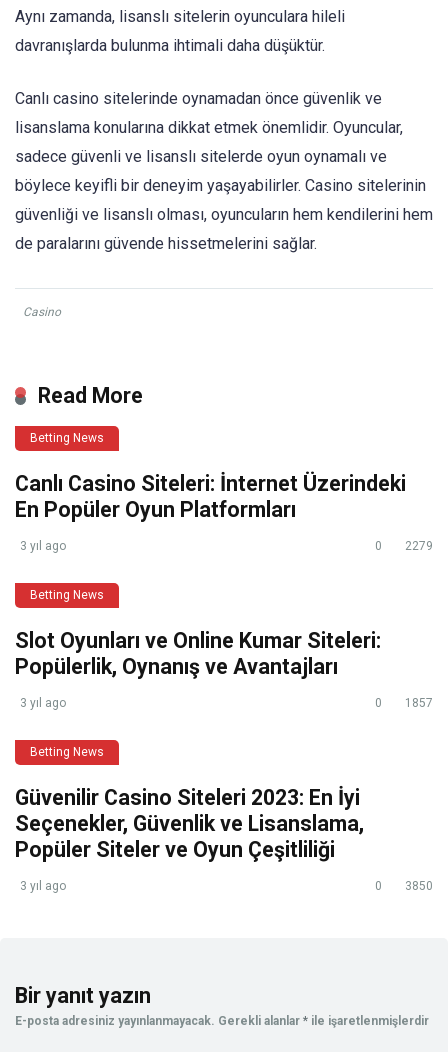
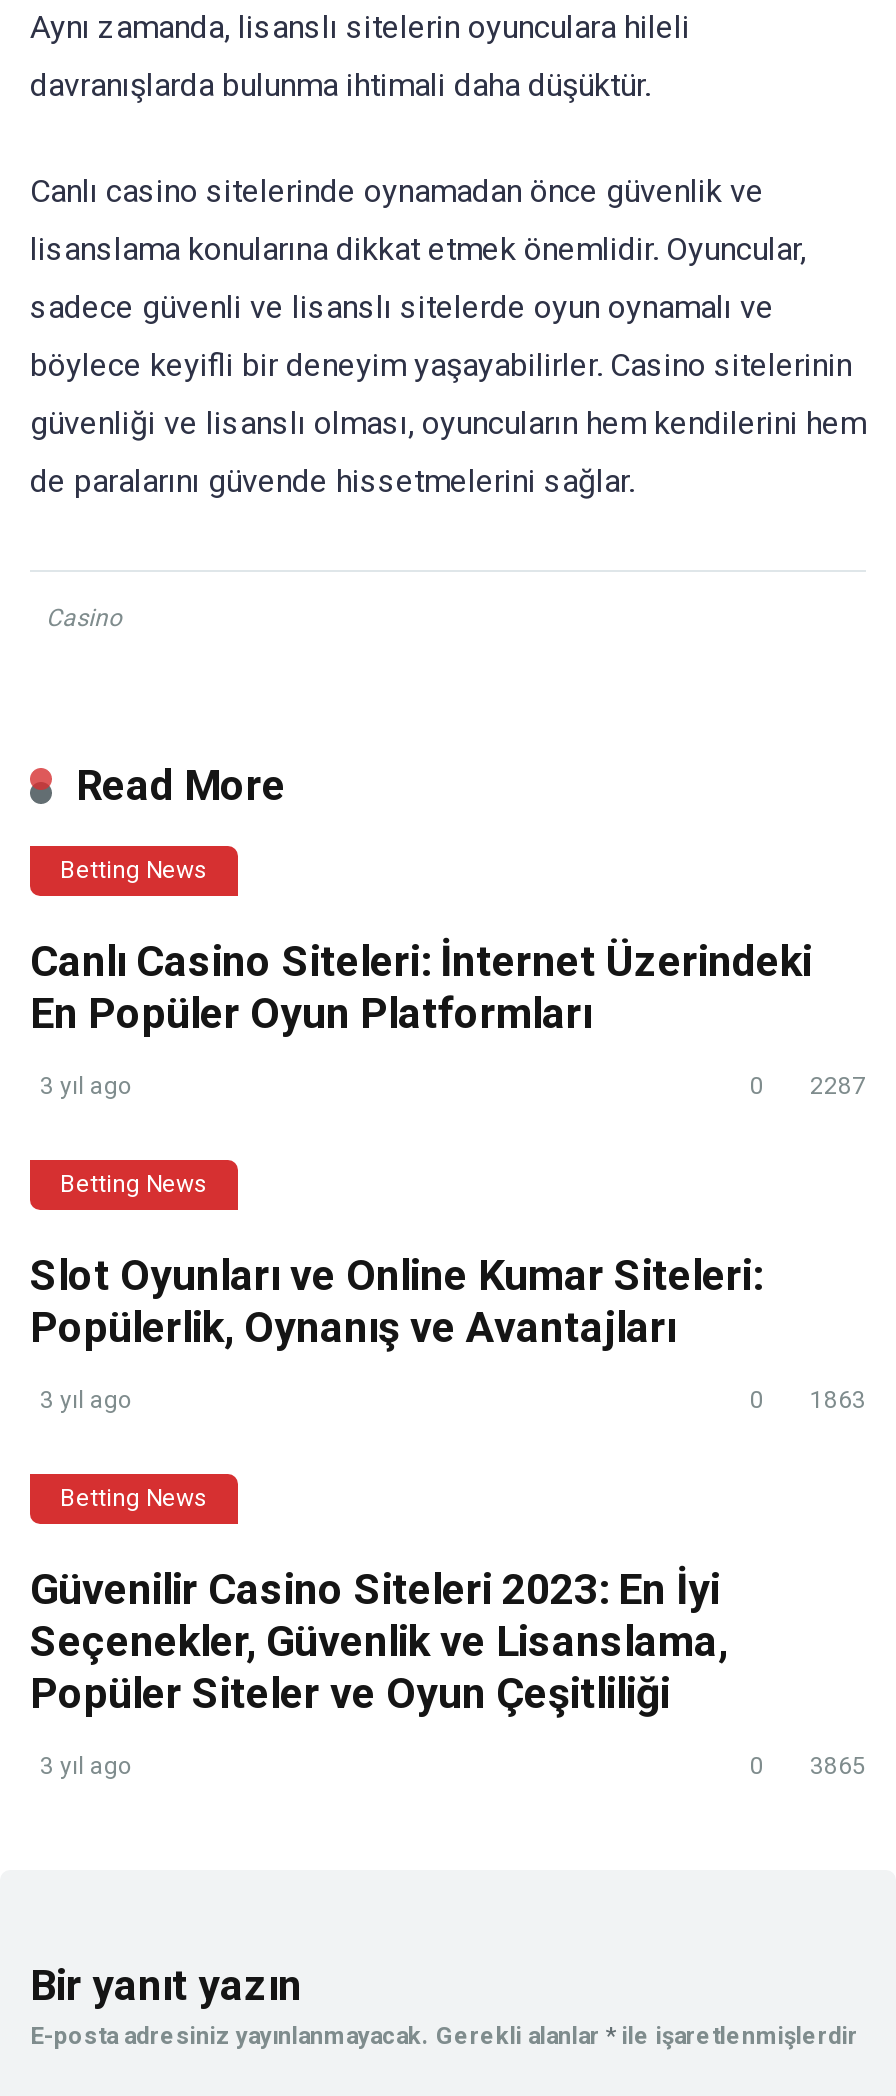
- 0 2279
+ 0 2287

- 0 1857
+ 0 1863

- 0 3850
+ 0 3865
